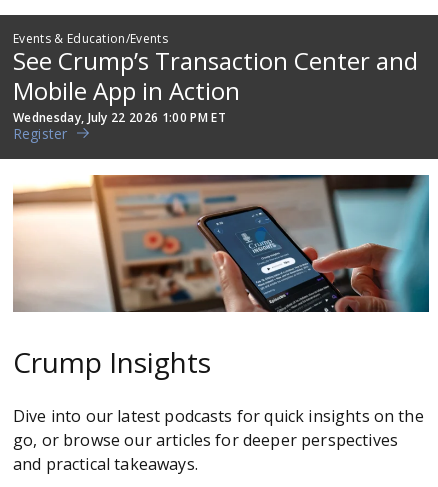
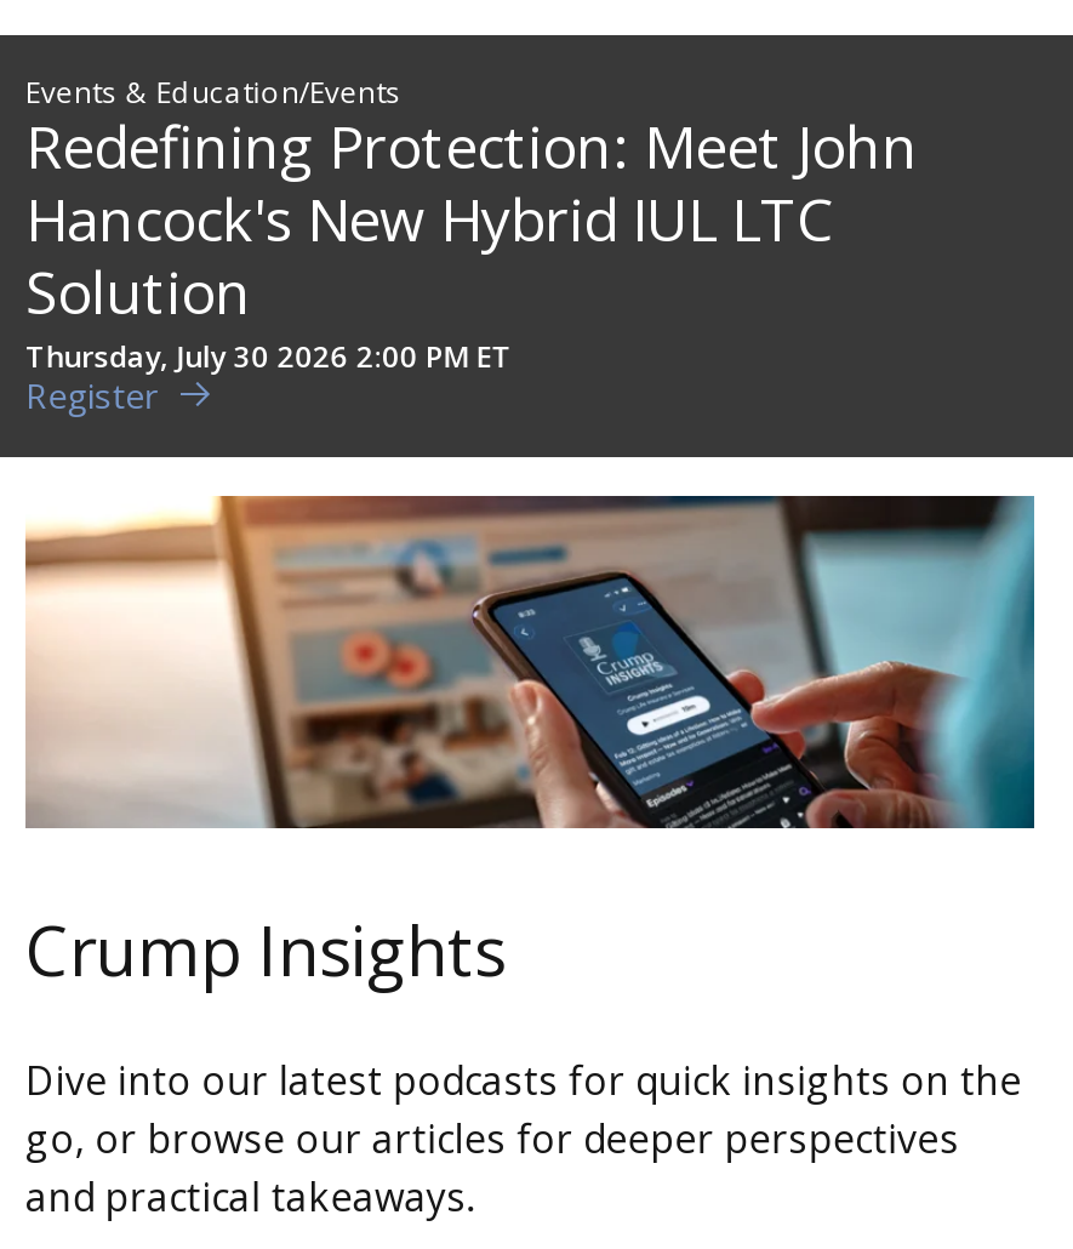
- See Crump’s Transaction Center and
- Mobile App in Action
- Wednesday, July 22 2026 1:00 PM ET
+ Redefining Protection: Meet John
+ Hancock's New Hybrid IUL LTC
+ Solution
+ Thursday, July 30 2026 2:00 PM ET
